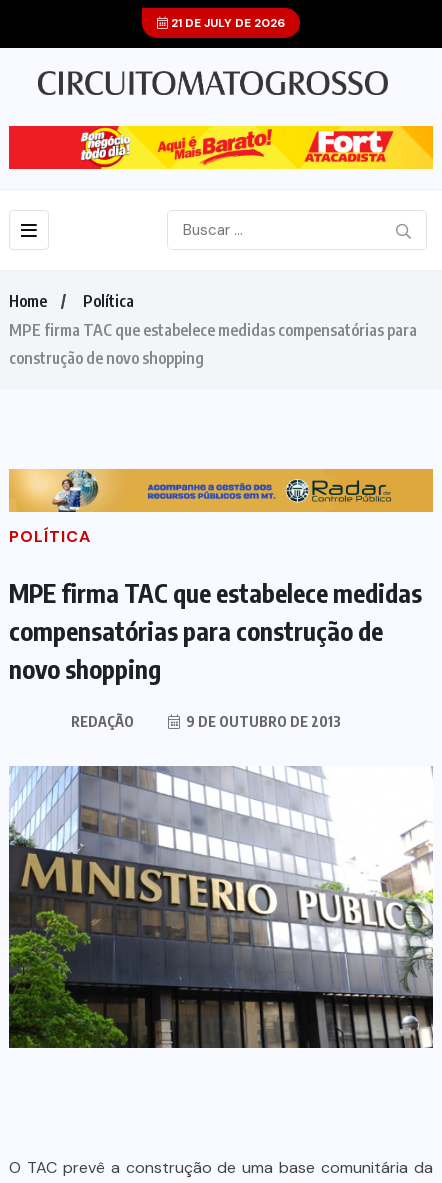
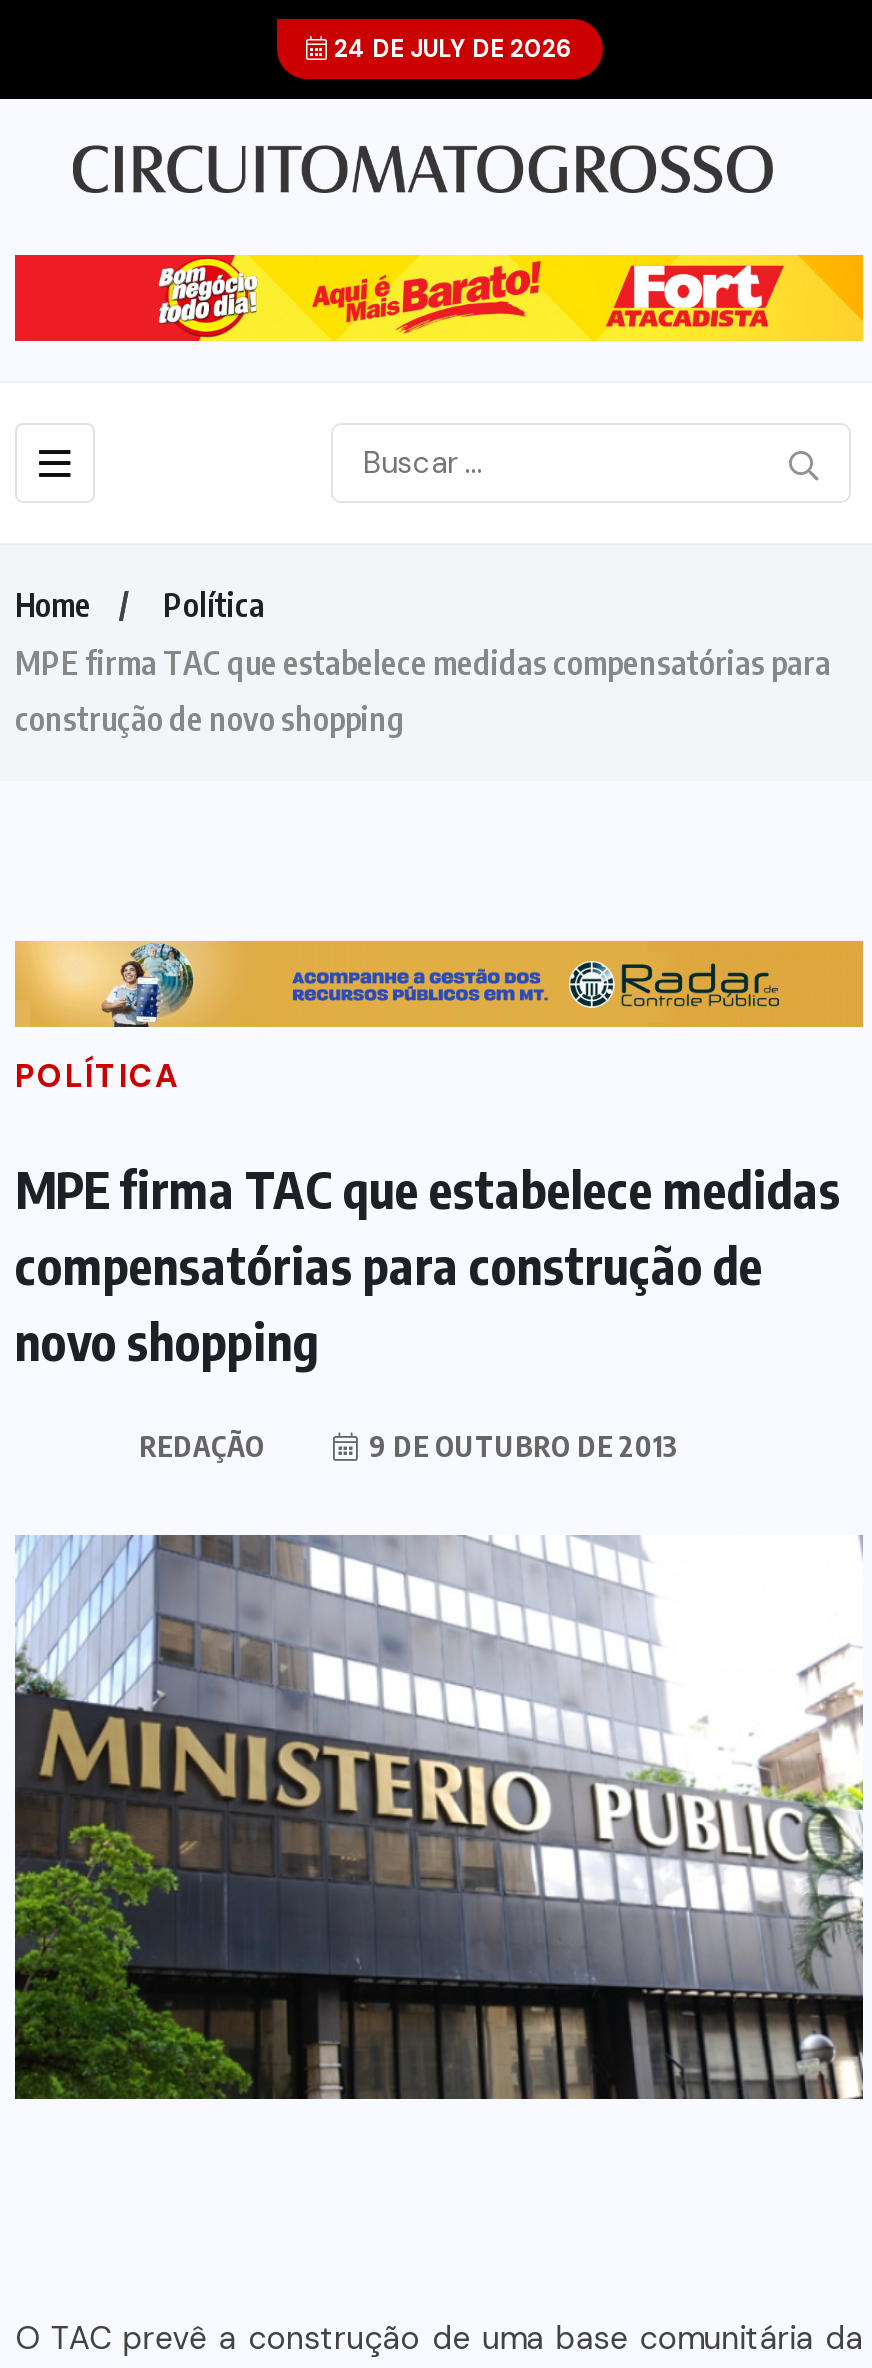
- 21 DE JULY DE 2026
+ 24 DE JULY DE 2026
